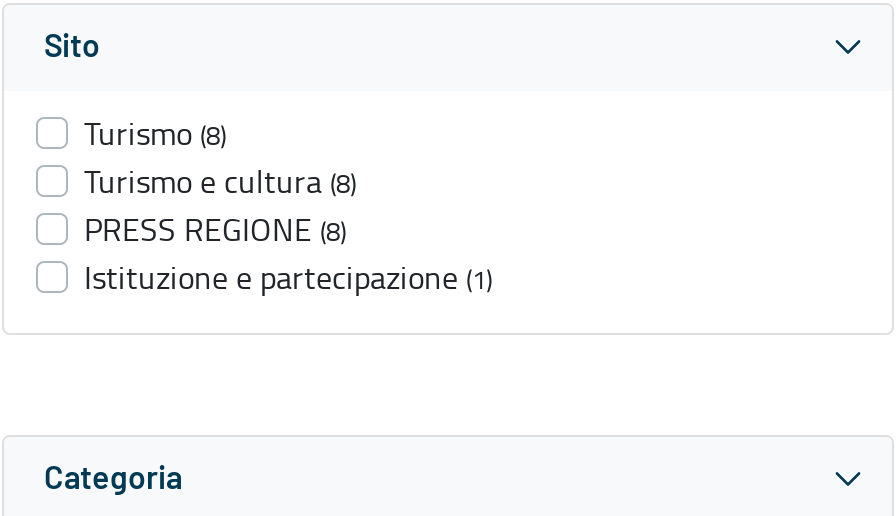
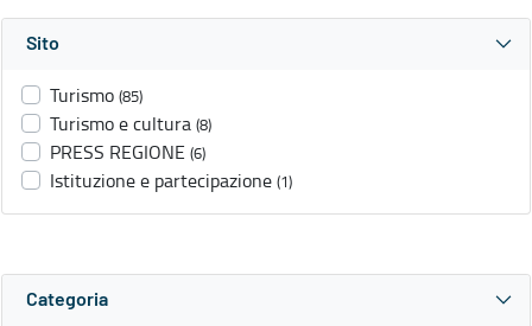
- Turismo (8)
+ Turismo (85)

- PRESS REGIONE (8)
+ PRESS REGIONE (6)
